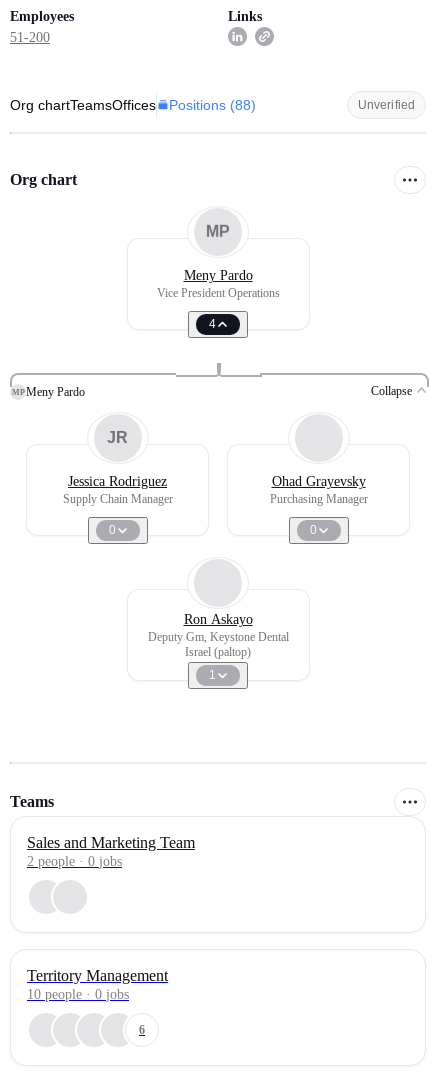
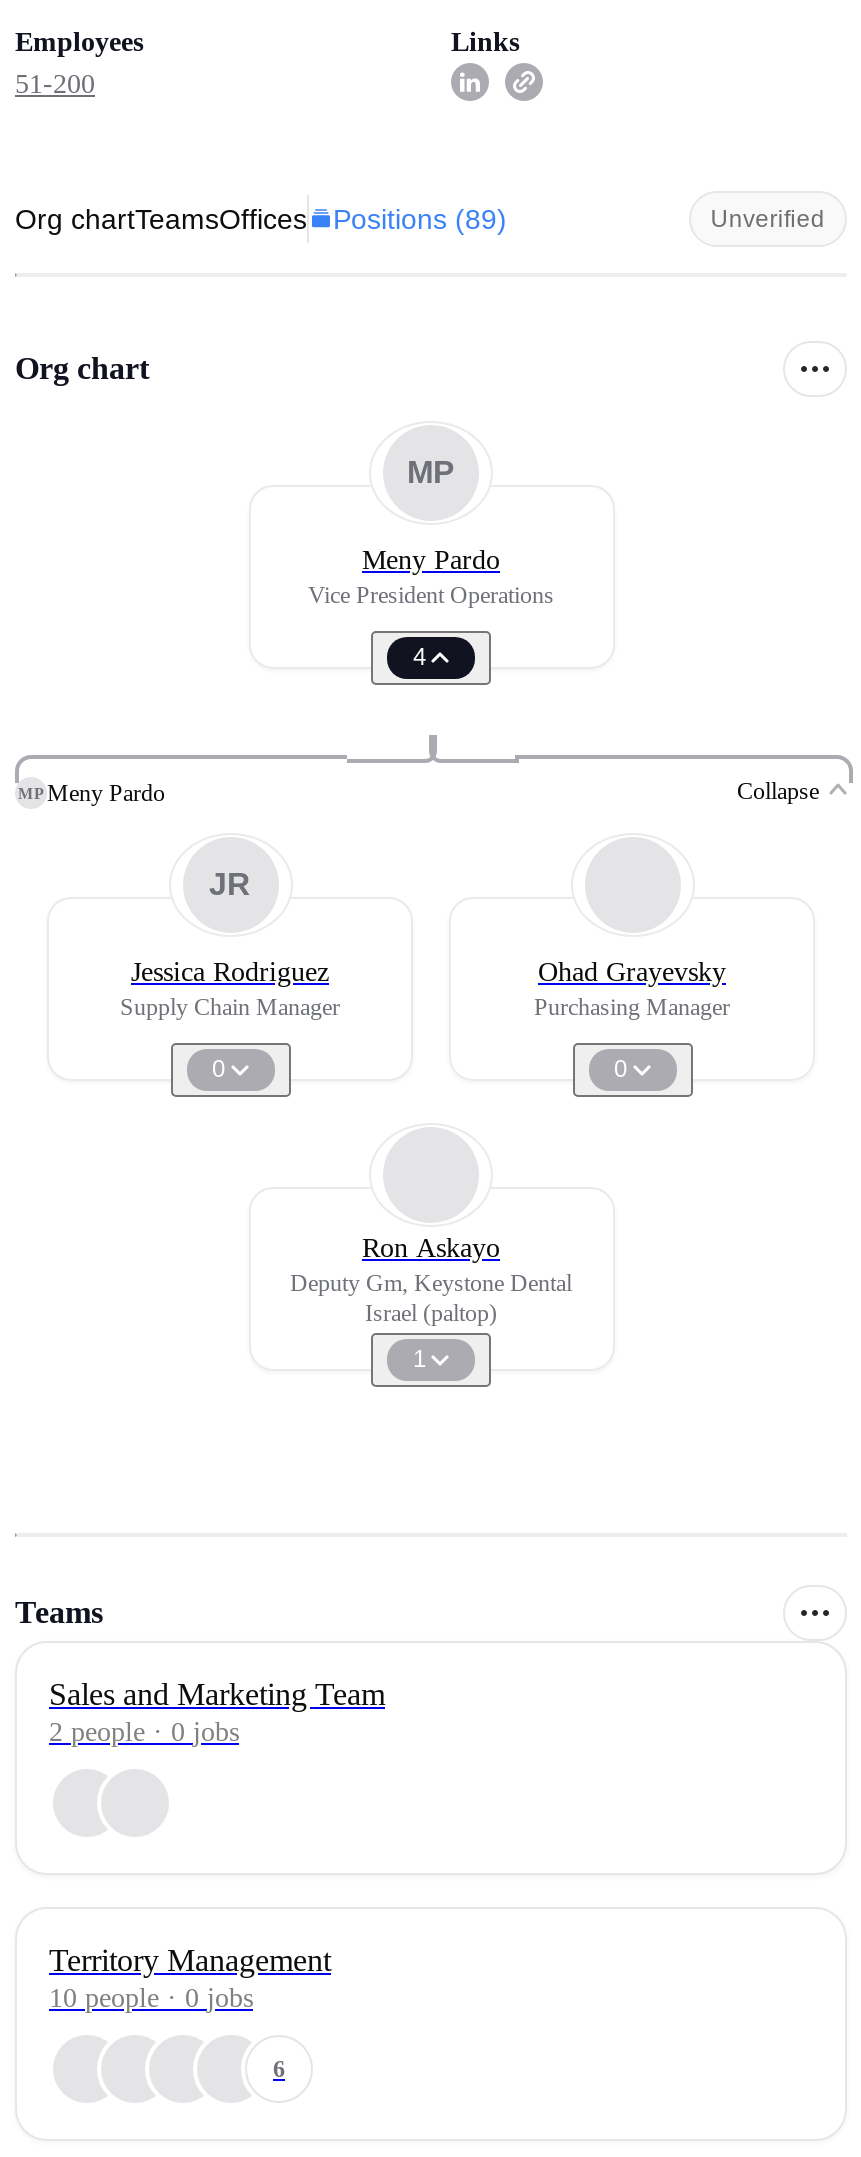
- Org chartTeamsOffices Positions (88)
+ Org chartTeamsOffices Positions (89)
